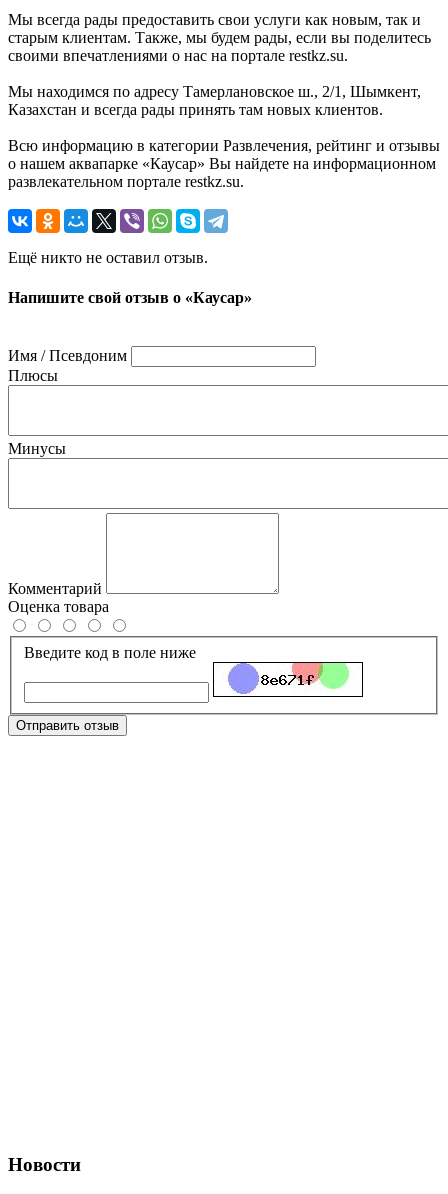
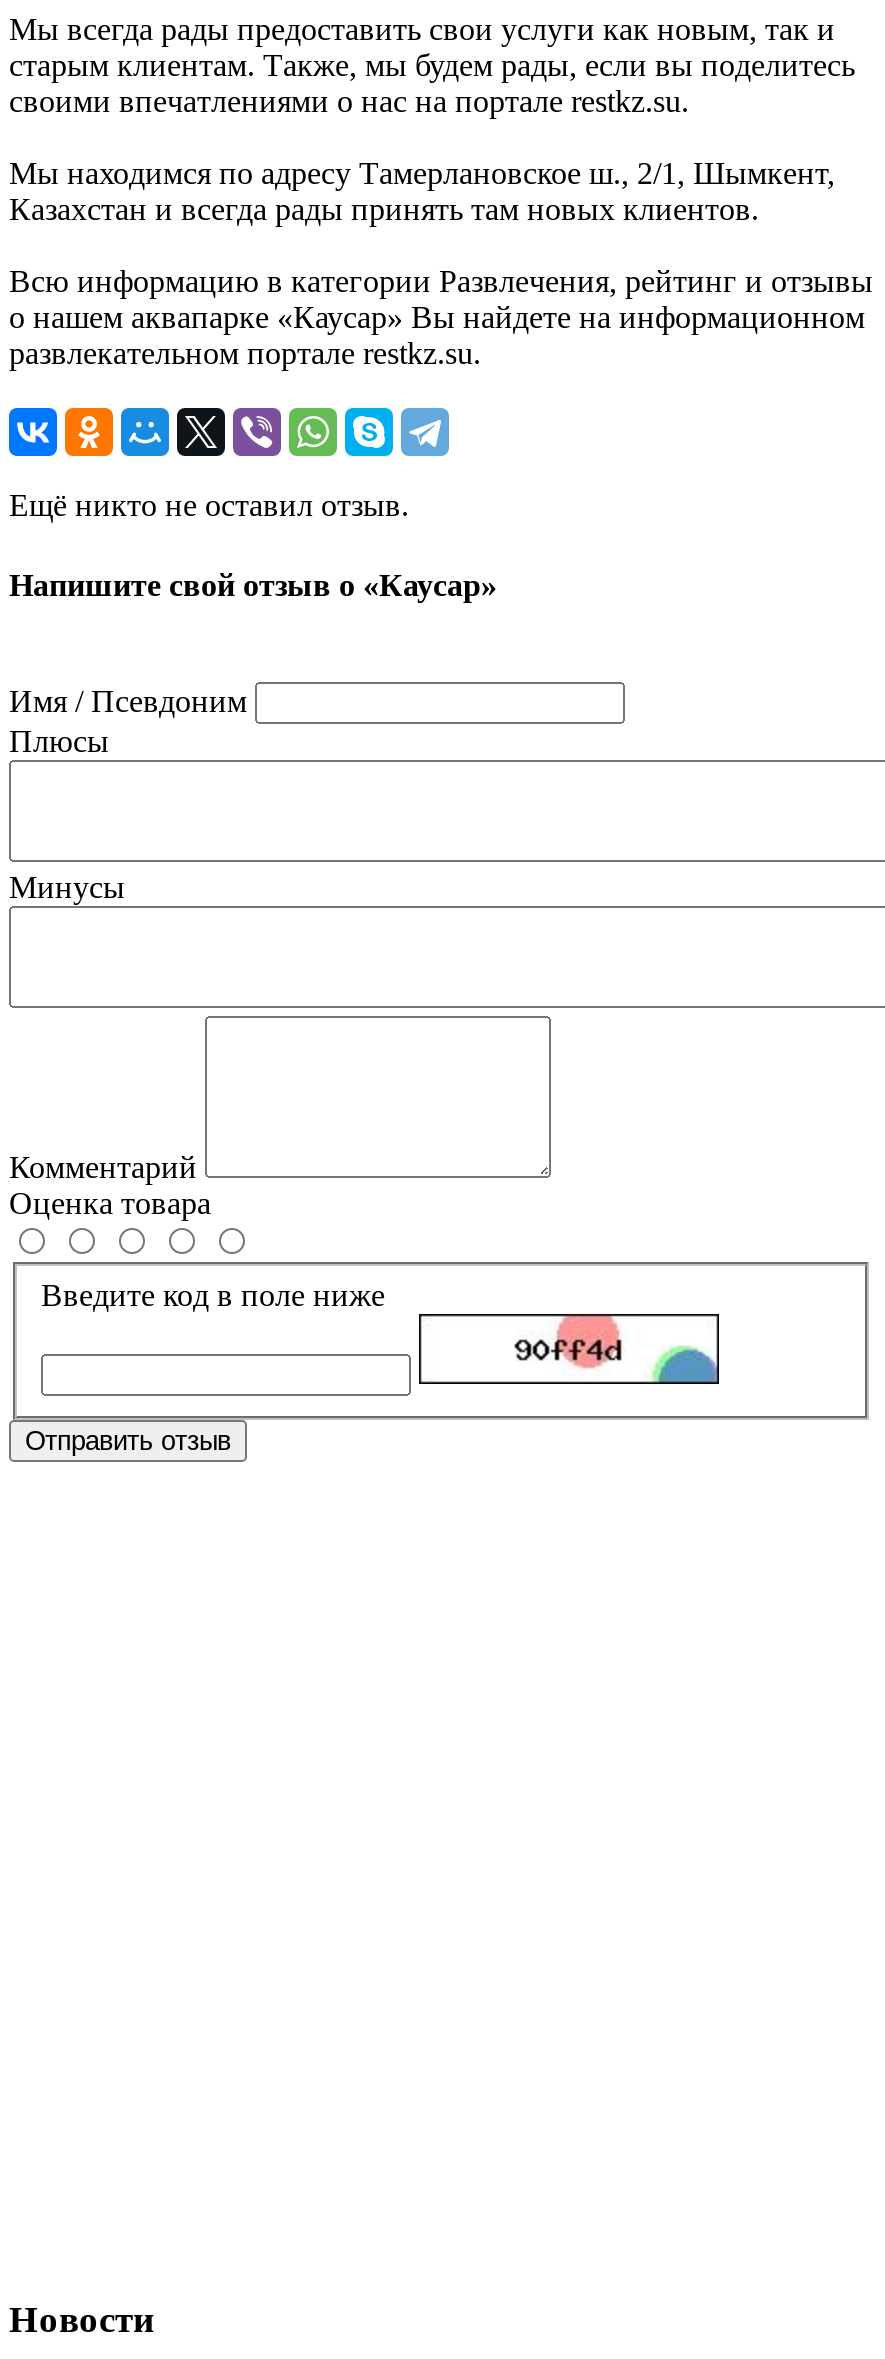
- [image]
+ [image]
